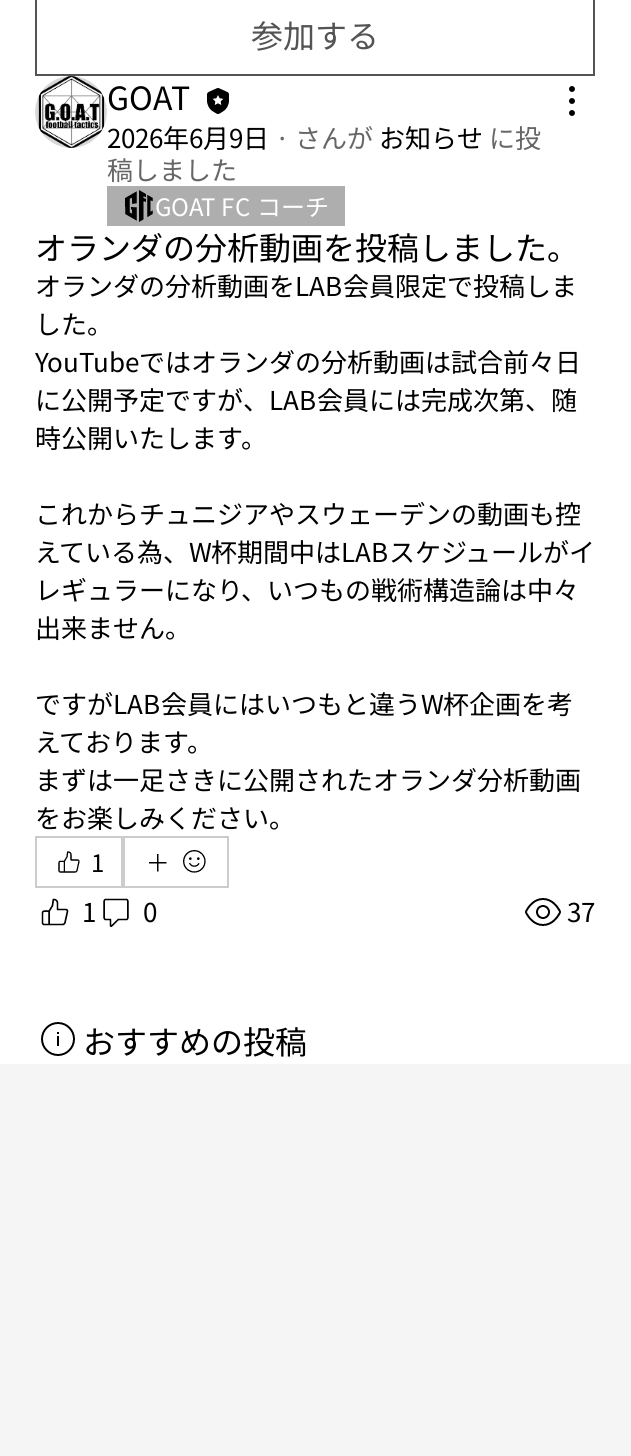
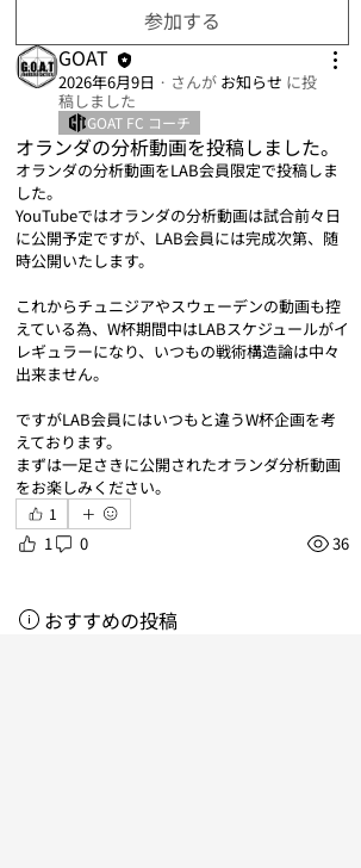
- 37
+ 36
